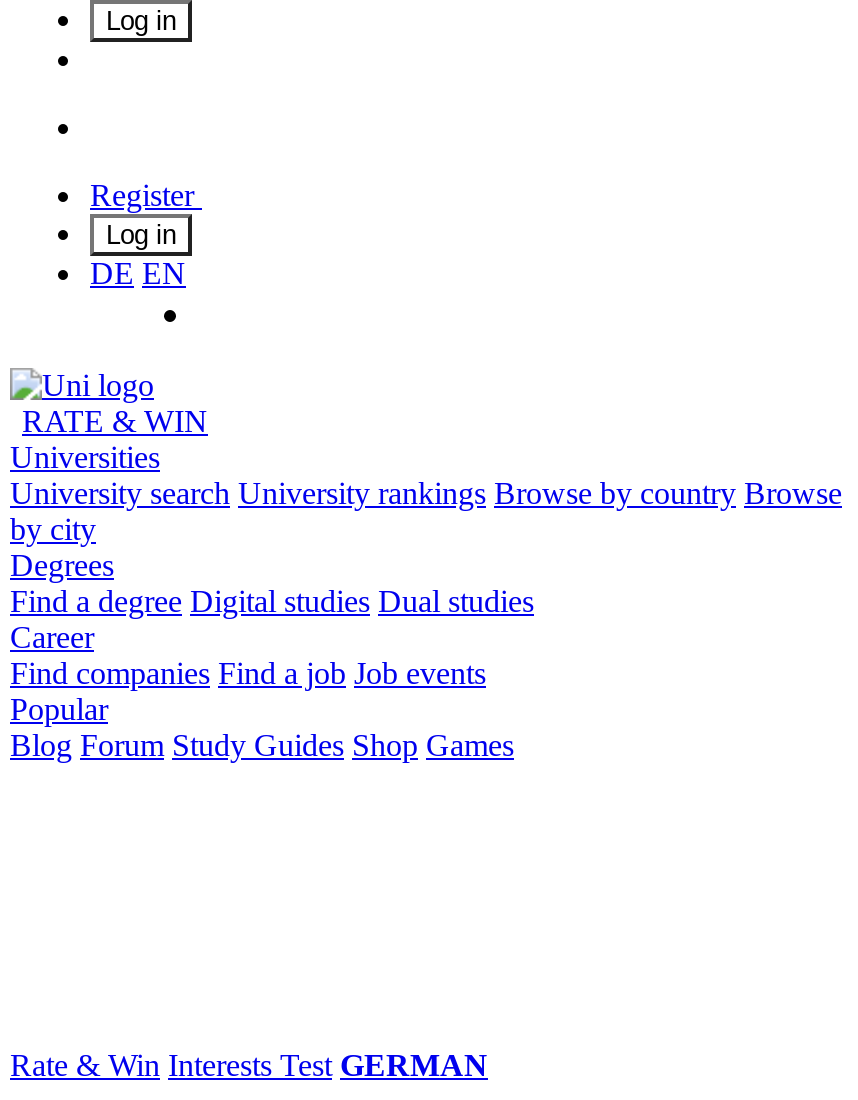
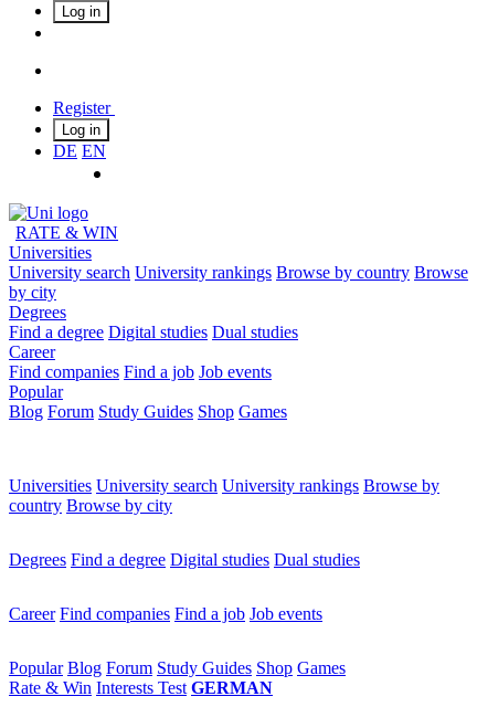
+ Universities University search University rankings Browse by
+ country Browse by city

+ Degrees Find a degree Digital studies Dual studies

+ Career Find companies Find a job Job events

+ Popular Blog Forum Study Guides Shop Games
